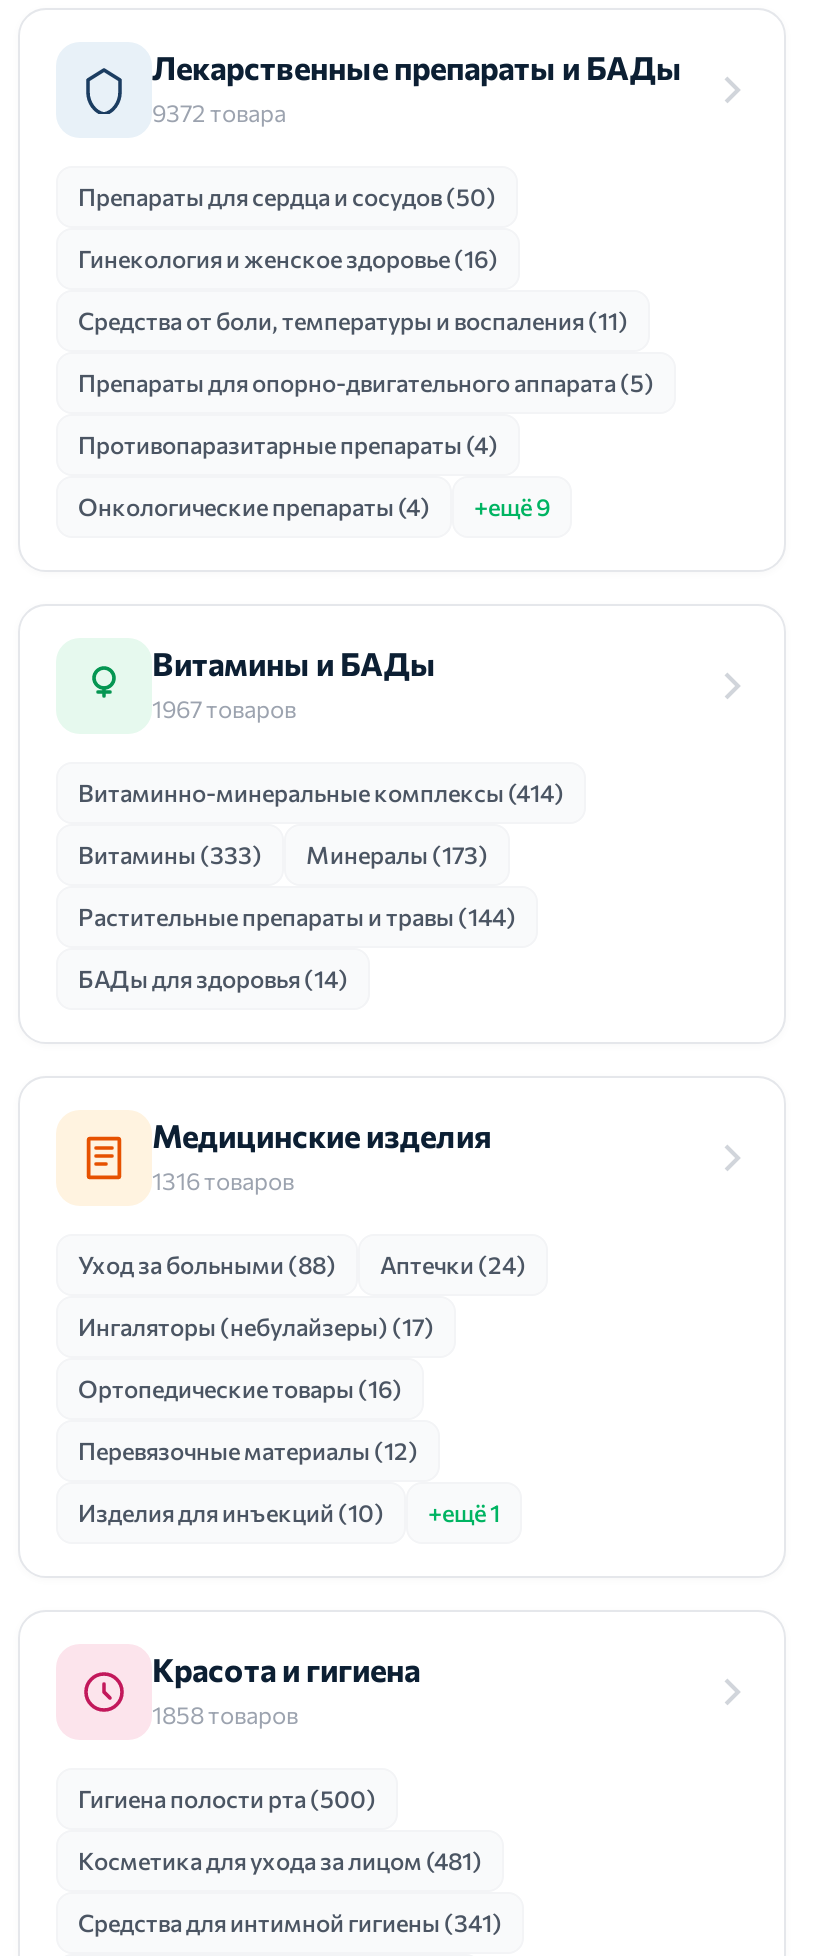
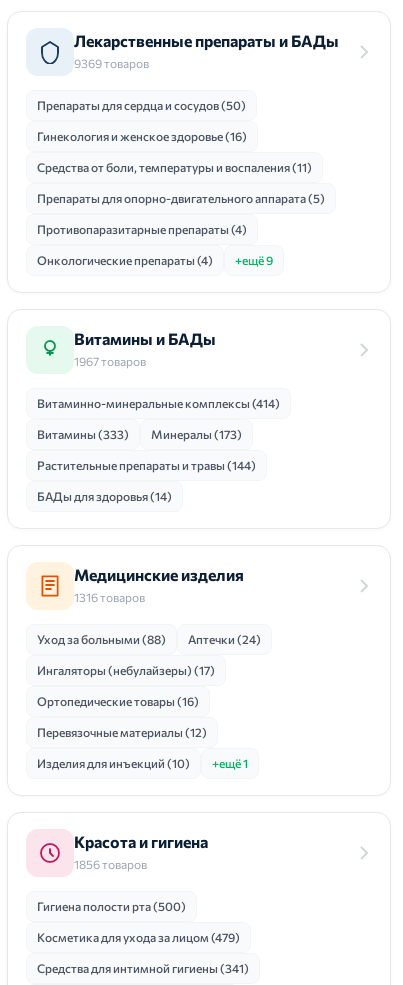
- 9372 товара
+ 9369 товаров

- 1858 товаров
+ 1856 товаров

- Косметика для ухода за лицом (481)
+ Косметика для ухода за лицом (479)
